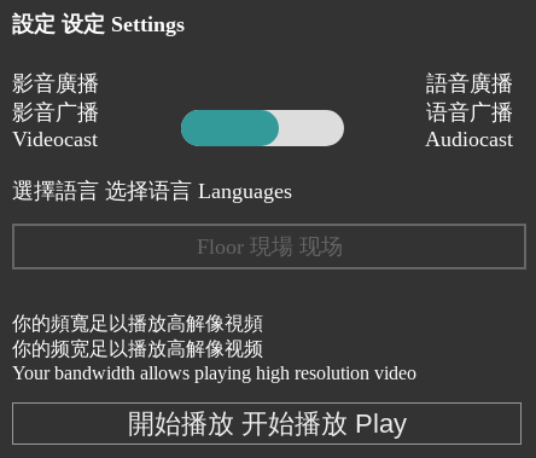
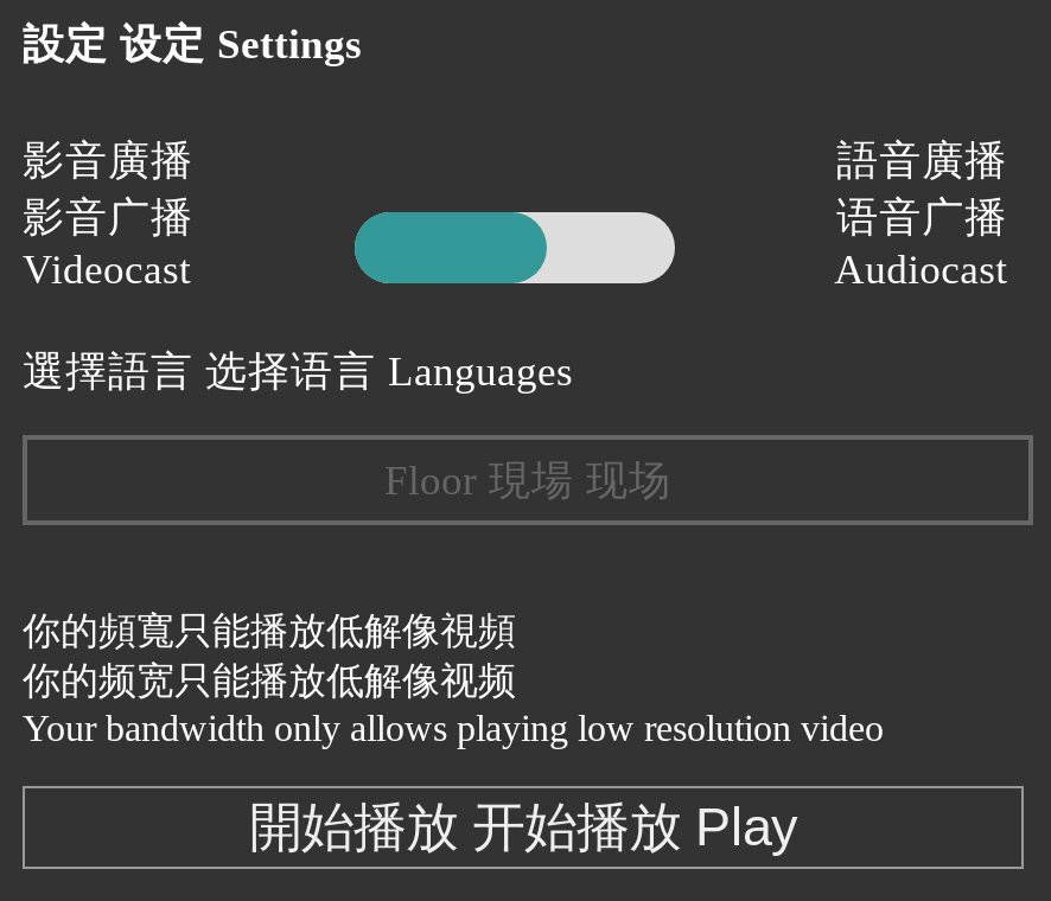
- 你的頻寬足以播放高解像視頻
- 你的频宽足以播放高解像视频
- Your bandwidth allows playing high resolution video
+ 你的頻寬只能播放低解像視頻
+ 你的频宽只能播放低解像视频
+ Your bandwidth only allows playing low resolution video
